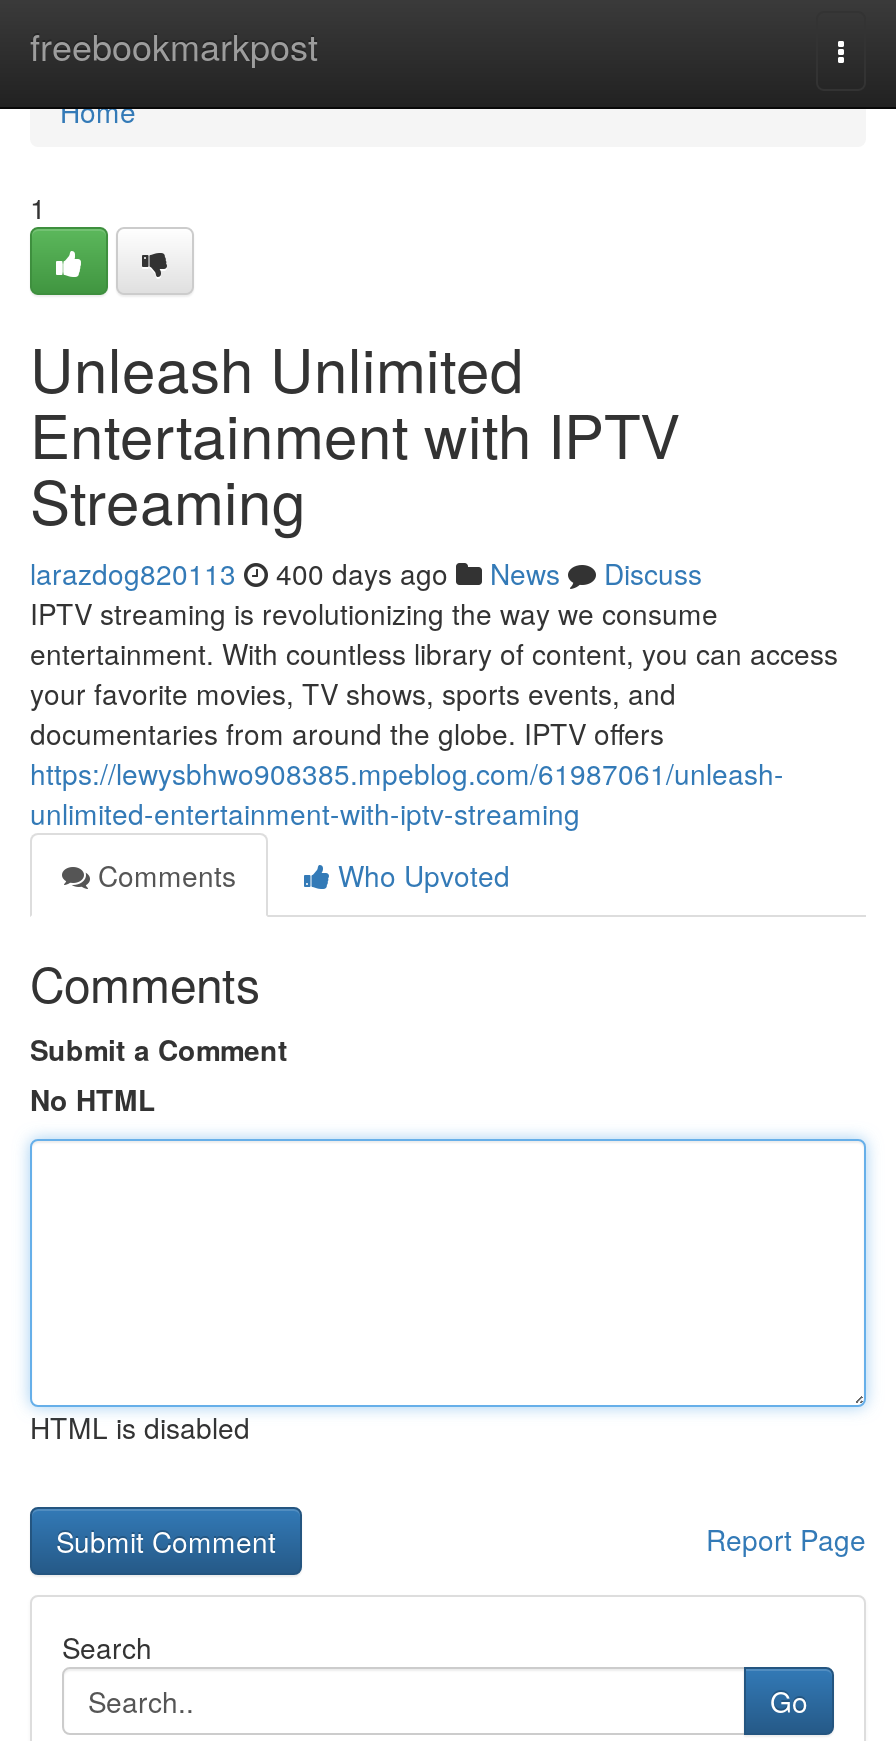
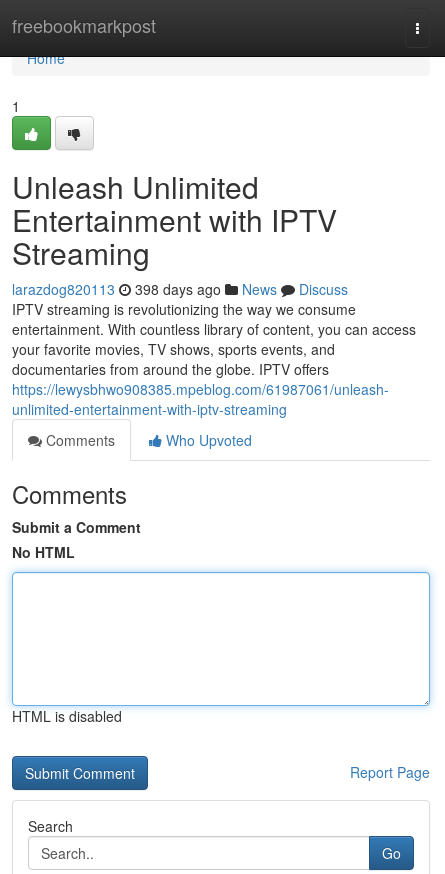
- larazdog820113 400 days ago News Discuss
+ larazdog820113 398 days ago News Discuss
